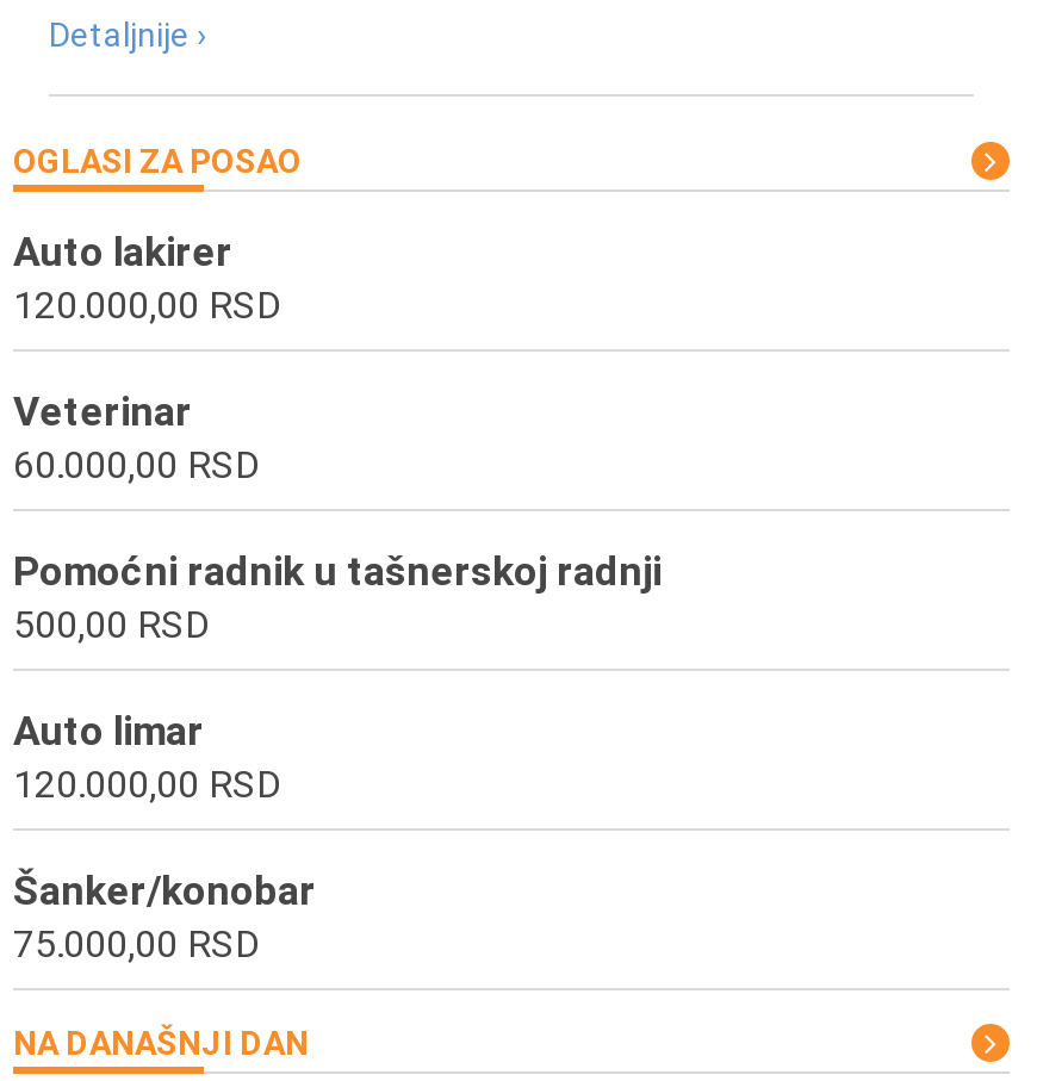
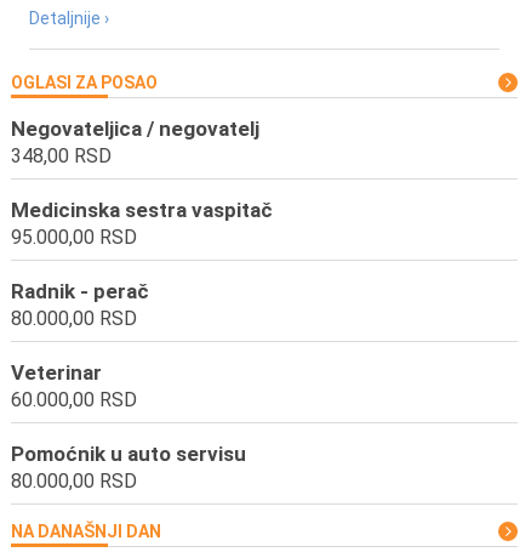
- Auto lakirer
- 120.000,00 RSD
+ Negovateljica / negovatelj
+ 348,00 RSD
+ Medicinska sestra vaspitač
+ 95.000,00 RSD
+ Radnik - perač
+ 80.000,00 RSD

moved down: Veterinar | 60.000,00 RSD

- Pomoćni radnik u tašnerskoj radnji
- 500,00 RSD
- Auto limar
- 120.000,00 RSD
- Šanker/konobar
- 75.000,00 RSD
+ Pomoćnik u auto servisu
+ 80.000,00 RSD
